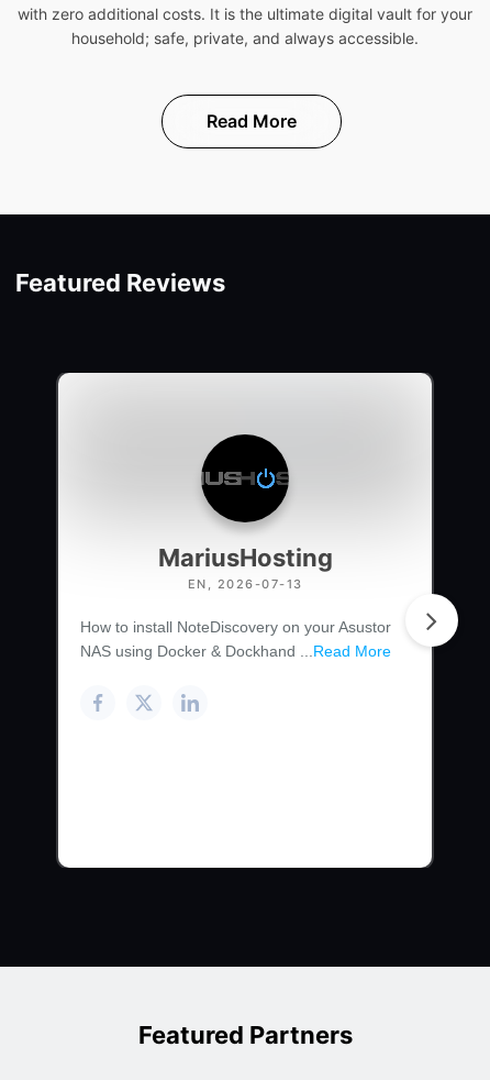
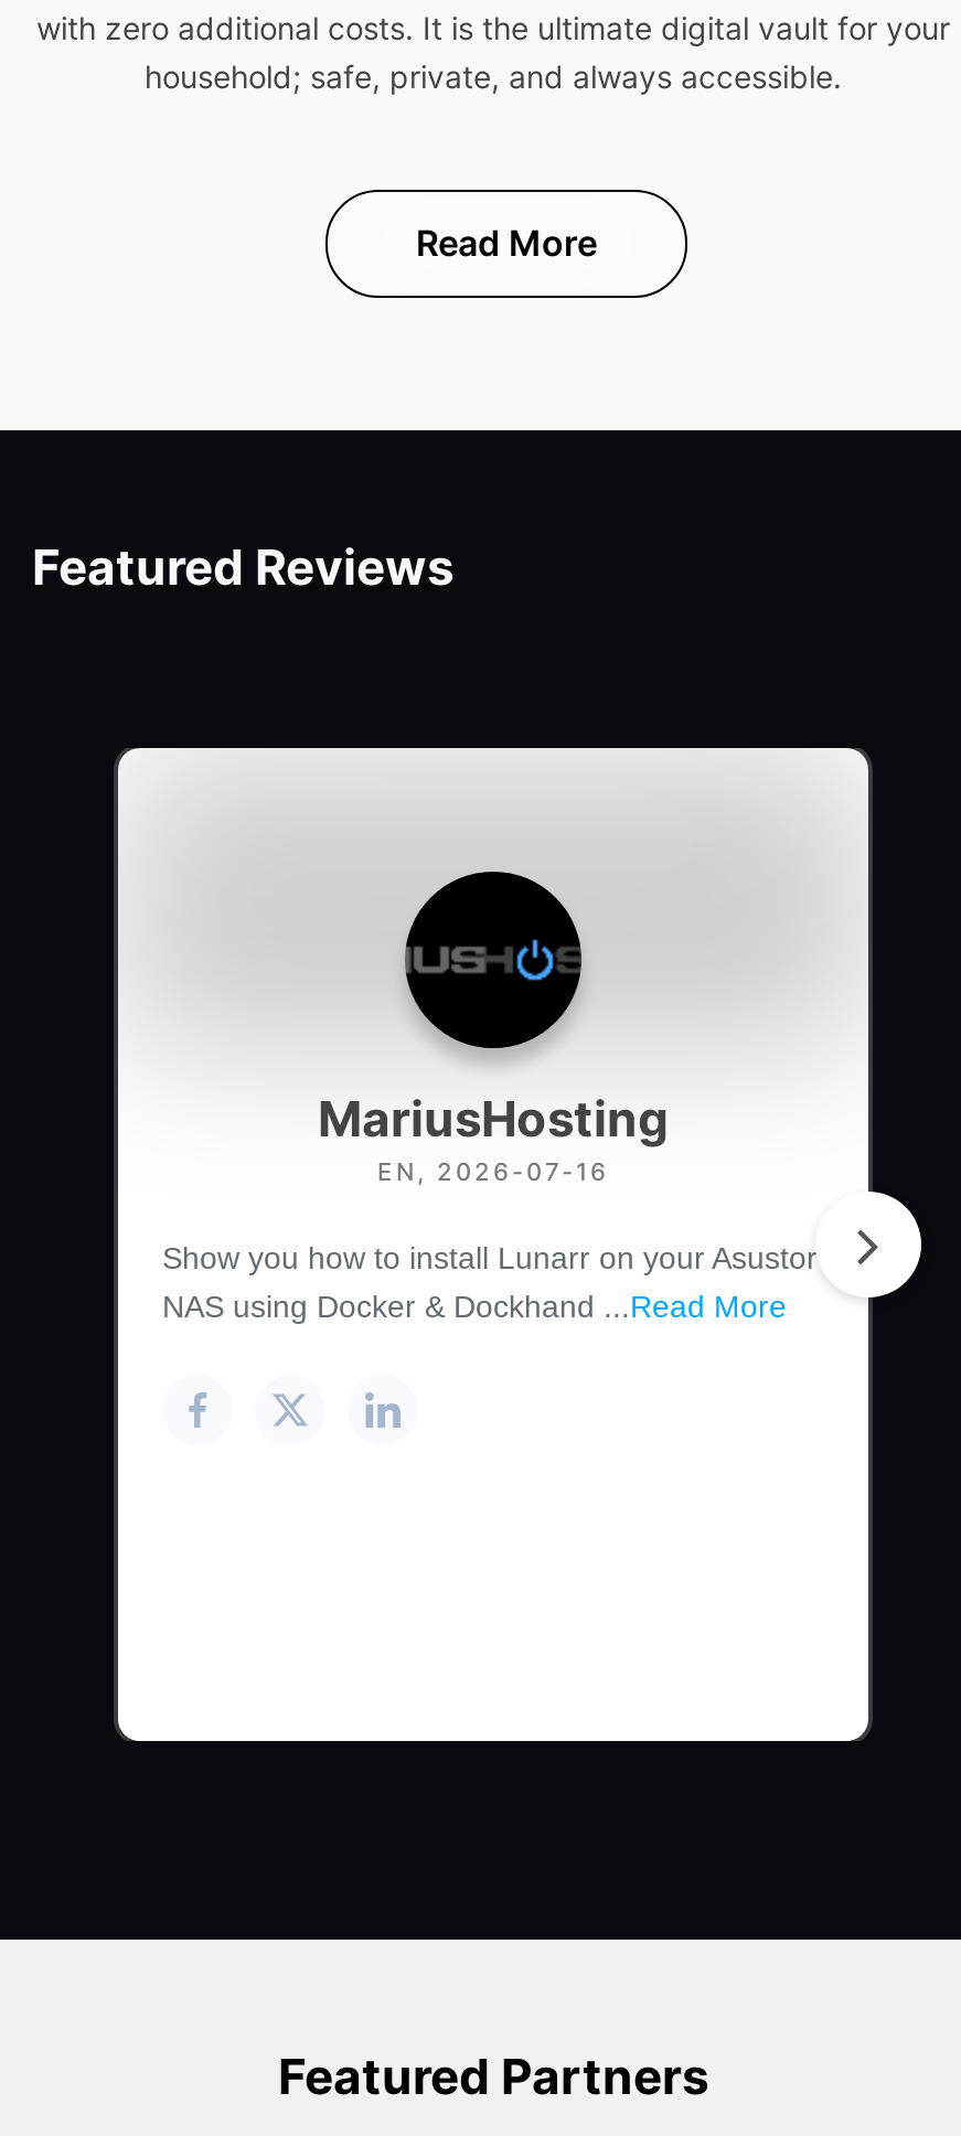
- EN, 2026-07-13
+ EN, 2026-07-16

- How to install NoteDiscovery on your Asustor
+ Show you how to install Lunarr on your Asustor
